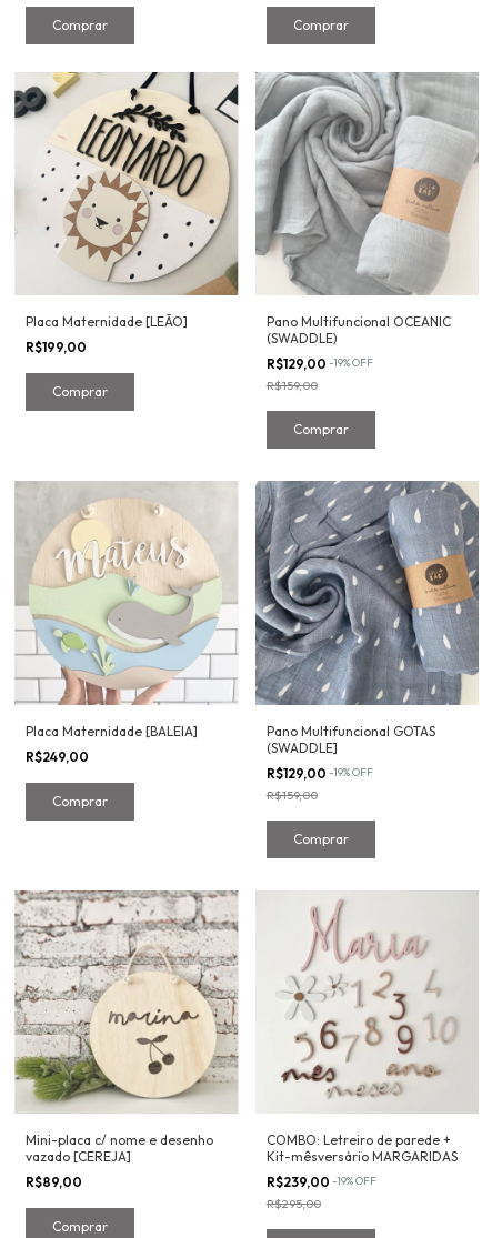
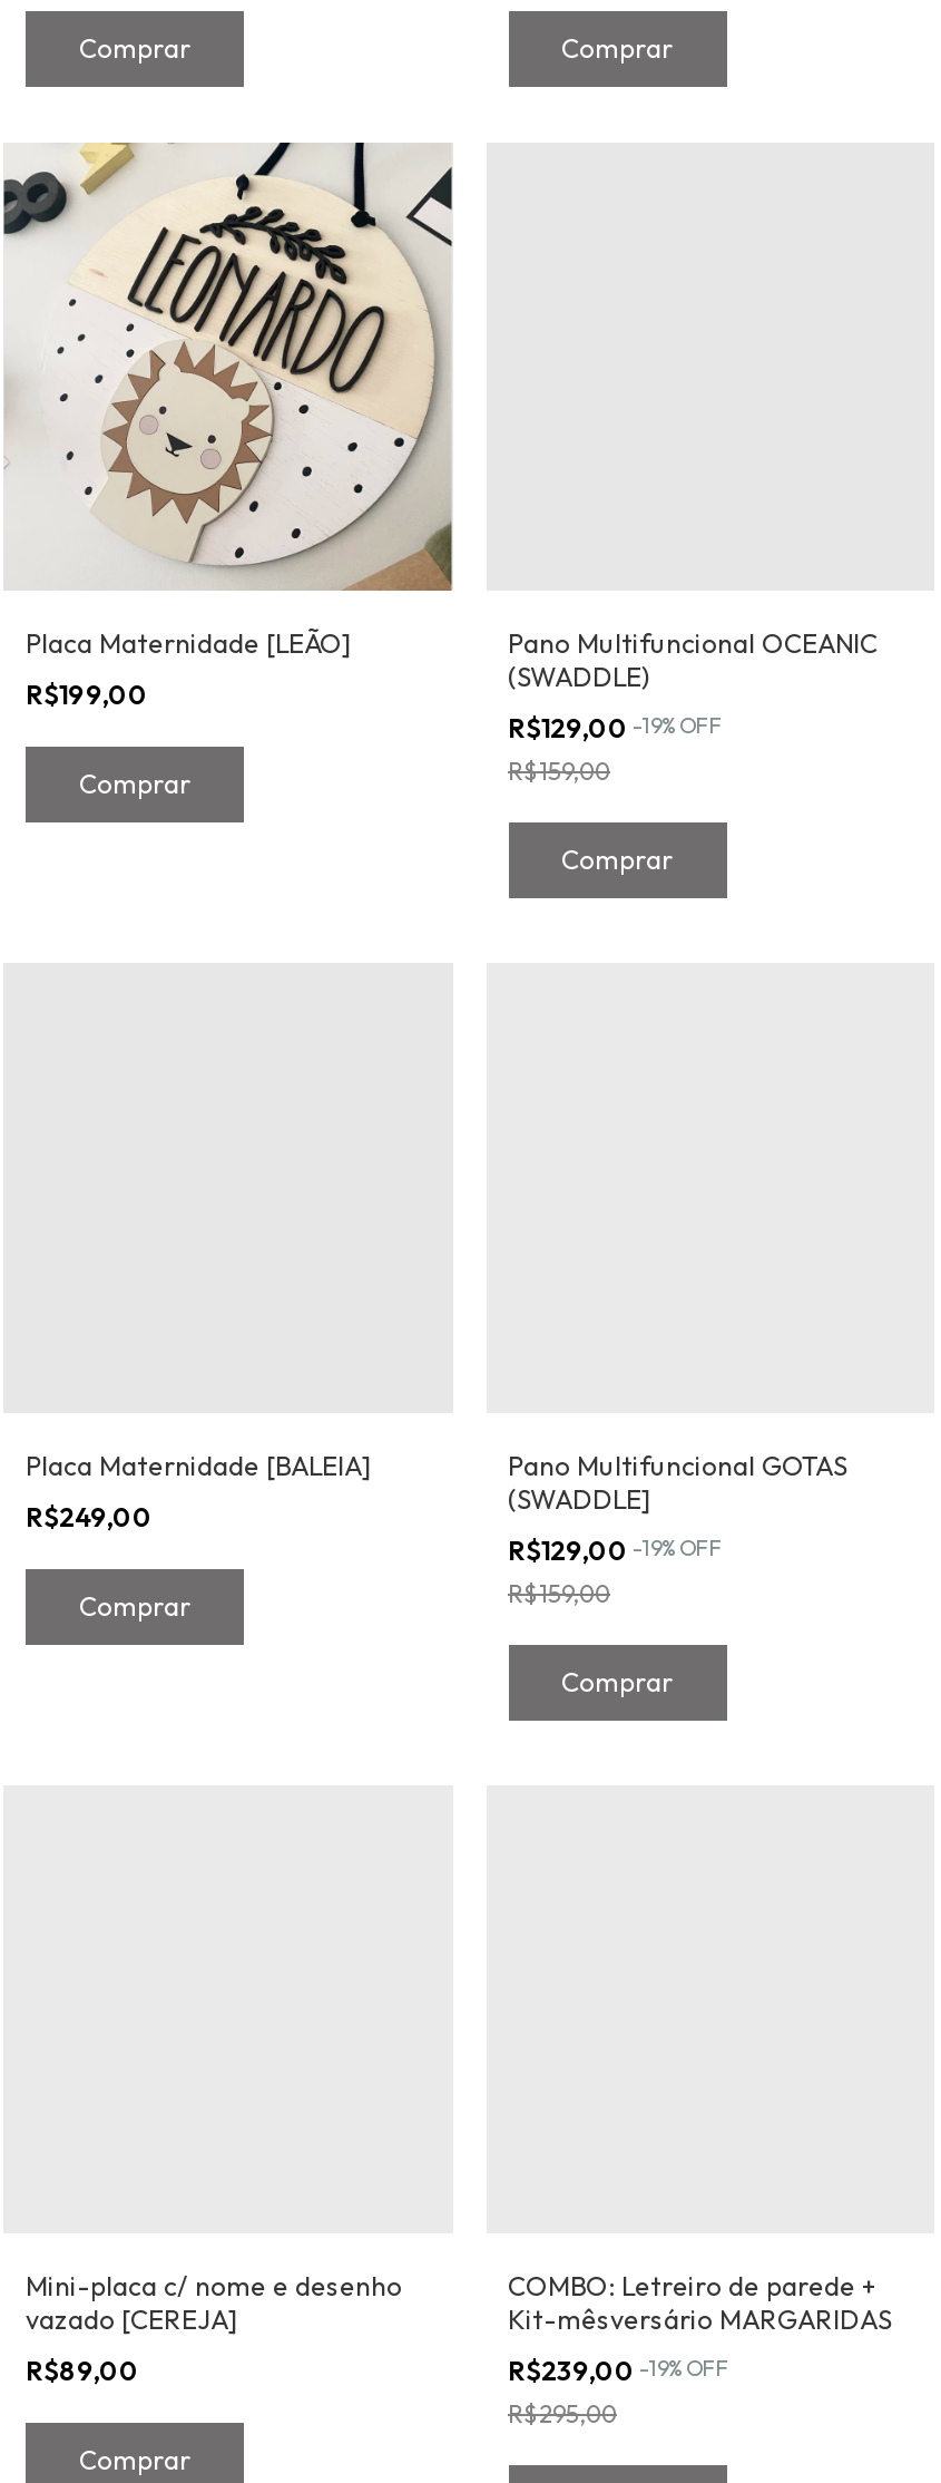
- [image]

- [image]

- [image]

- [image]

- [image]
